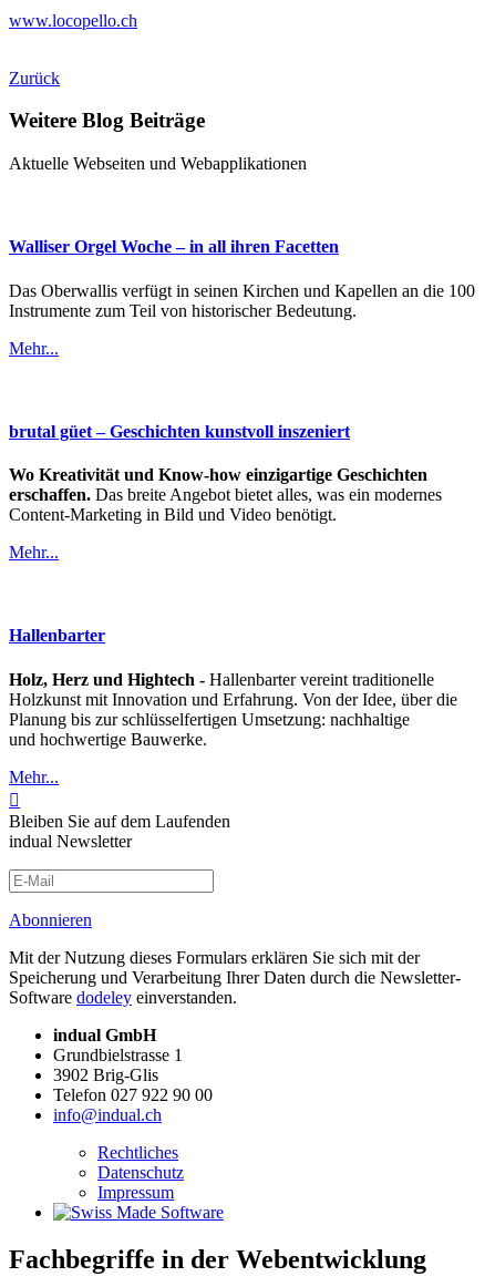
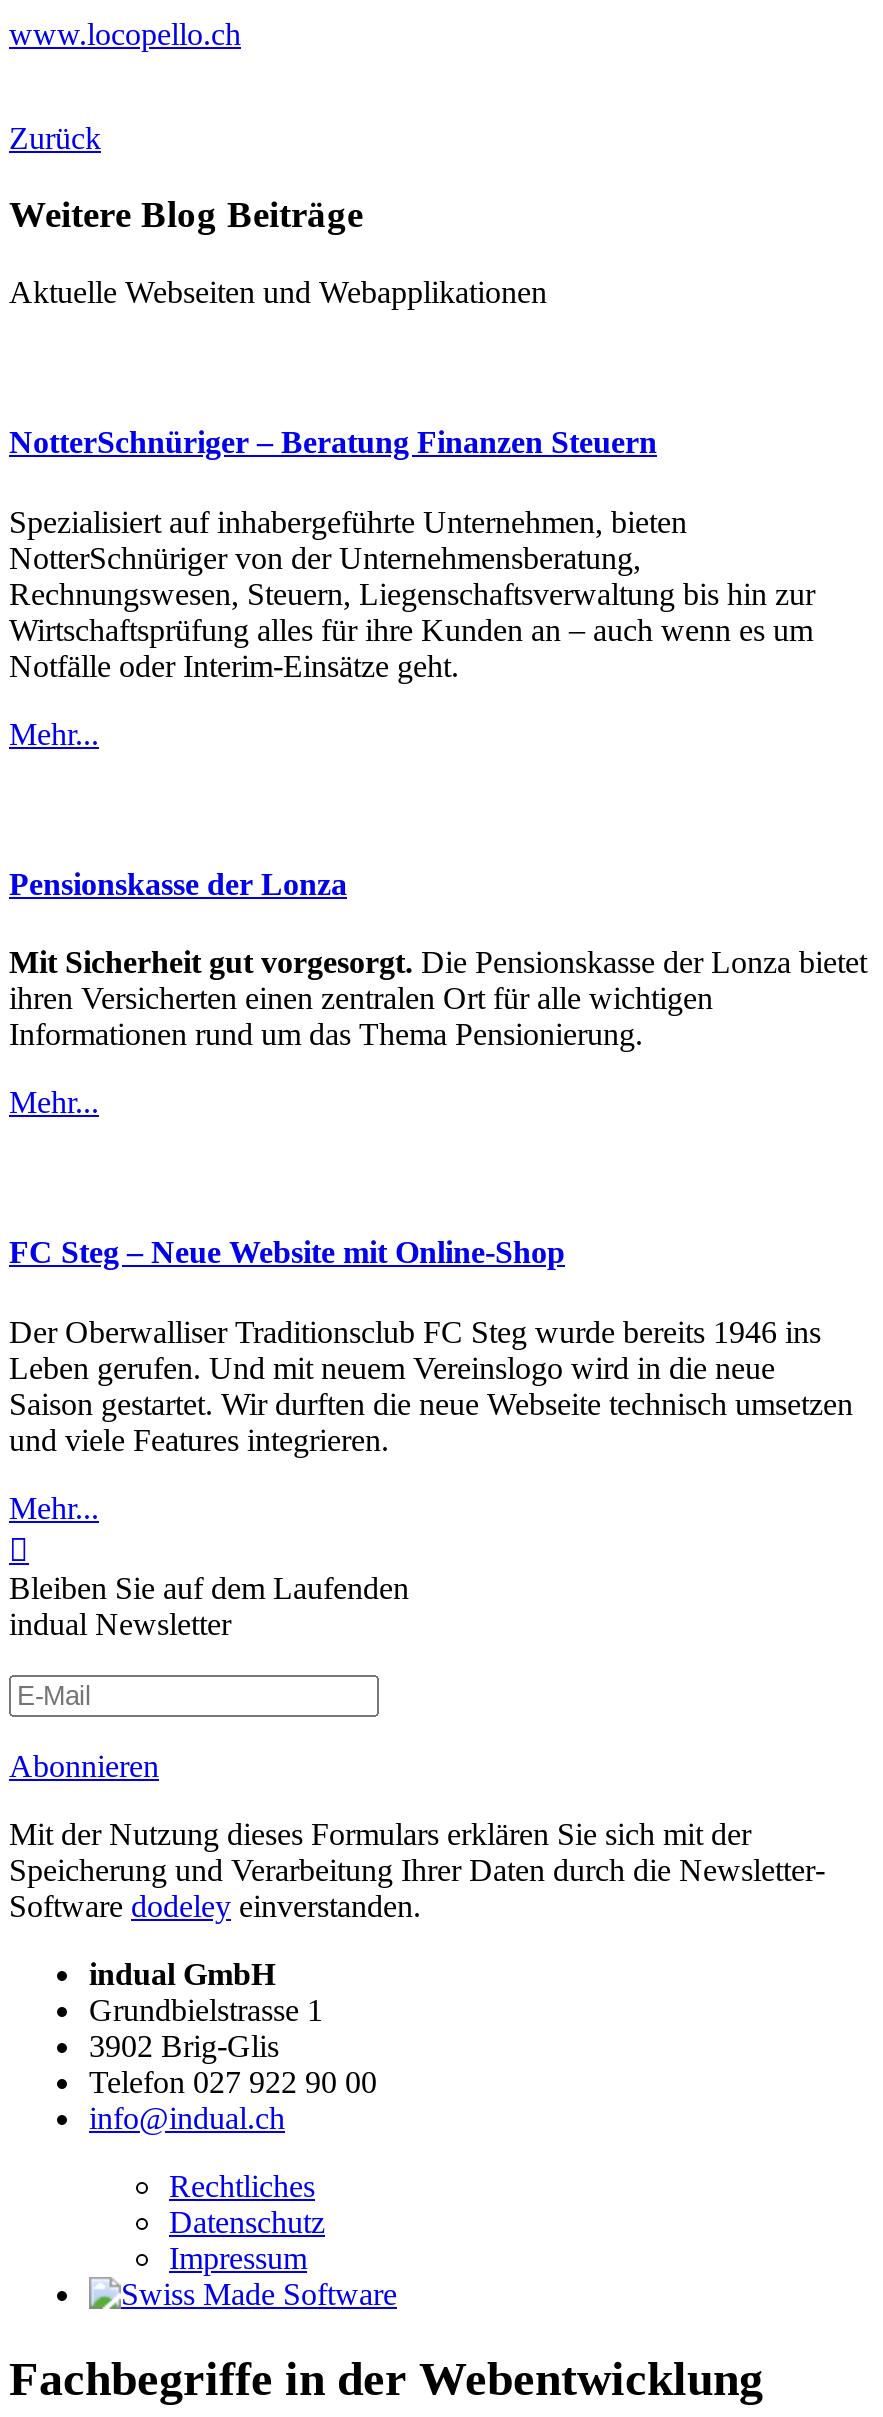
- Walliser Orgel Woche – in all ihren Facetten
+ NotterSchnüriger – Beratung Finanzen Steuern

- Das Oberwallis verfügt in seinen Kirchen und Kapellen an die 100
- Instrumente zum Teil von historischer Bedeutung.
+ Spezialisiert auf inhabergeführte Unternehmen, bieten
+ NotterSchnüriger von der Unternehmensberatung,
+ Rechnungswesen, Steuern, Liegenschaftsverwaltung bis hin zur
+ Wirtschaftsprüfung alles für ihre Kunden an – auch wenn es um
+ Notfälle oder Interim-Einsätze geht.

- brutal güet – Geschichten kunstvoll inszeniert
+ Pensionskasse der Lonza

- Wo Kreativität und Know-how einzigartige Geschichten
- erschaffen. Das breite Angebot bietet alles, was ein modernes
- Content-Marketing in Bild und Video benötigt.
+ Mit Sicherheit gut vorgesorgt. Die Pensionskasse der Lonza bietet
+ ihren Versicherten einen zentralen Ort für alle wichtigen
+ Informationen rund um das Thema Pensionierung.

- Hallenbarter
+ FC Steg – Neue Website mit Online-Shop

- Holz, Herz und Hightech - Hallenbarter vereint traditionelle
- Holzkunst mit Innovation und Erfahrung. Von der Idee, über die
- Planung bis zur schlüsselfertigen Umsetzung: nachhaltige
- und hochwertige Bauwerke.
+ Der Oberwalliser Traditionsclub FC Steg wurde bereits 1946 ins
+ Leben gerufen. Und mit neuem Vereinslogo wird in die neue
+ Saison gestartet. Wir durften die neue Webseite technisch umsetzen
+ und viele Features integrieren.
